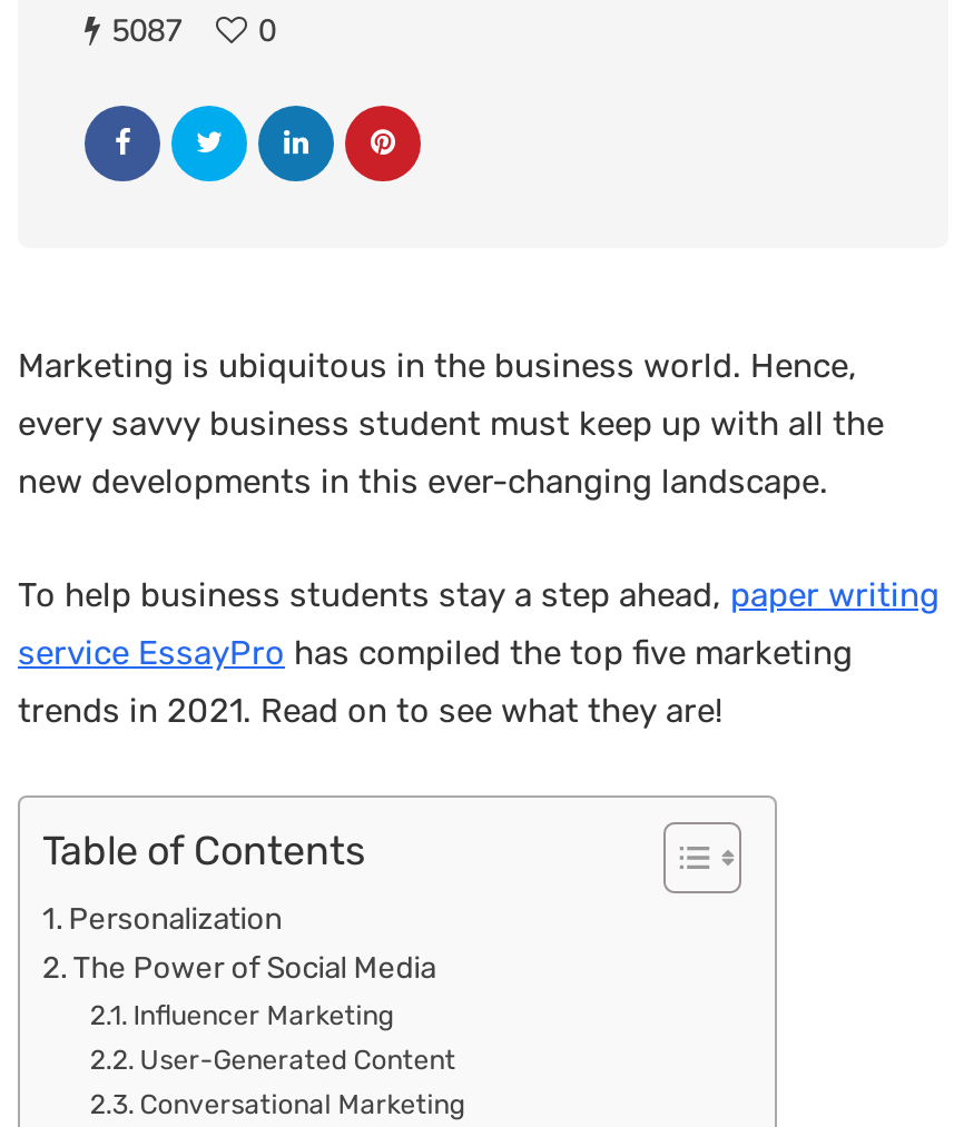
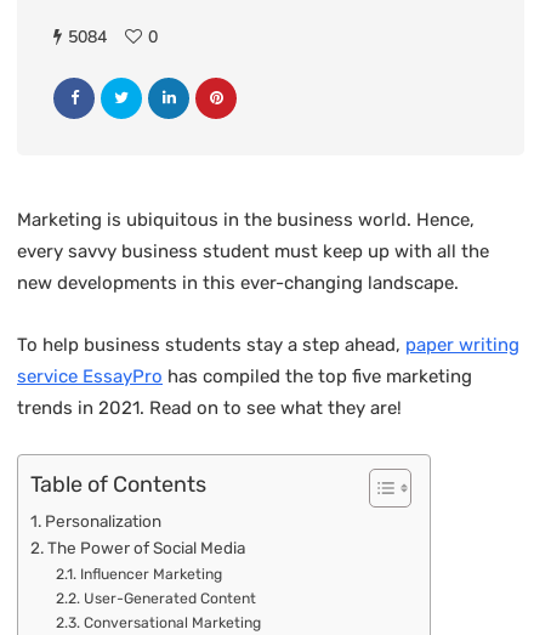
- 5087 0
+ 5084 0
